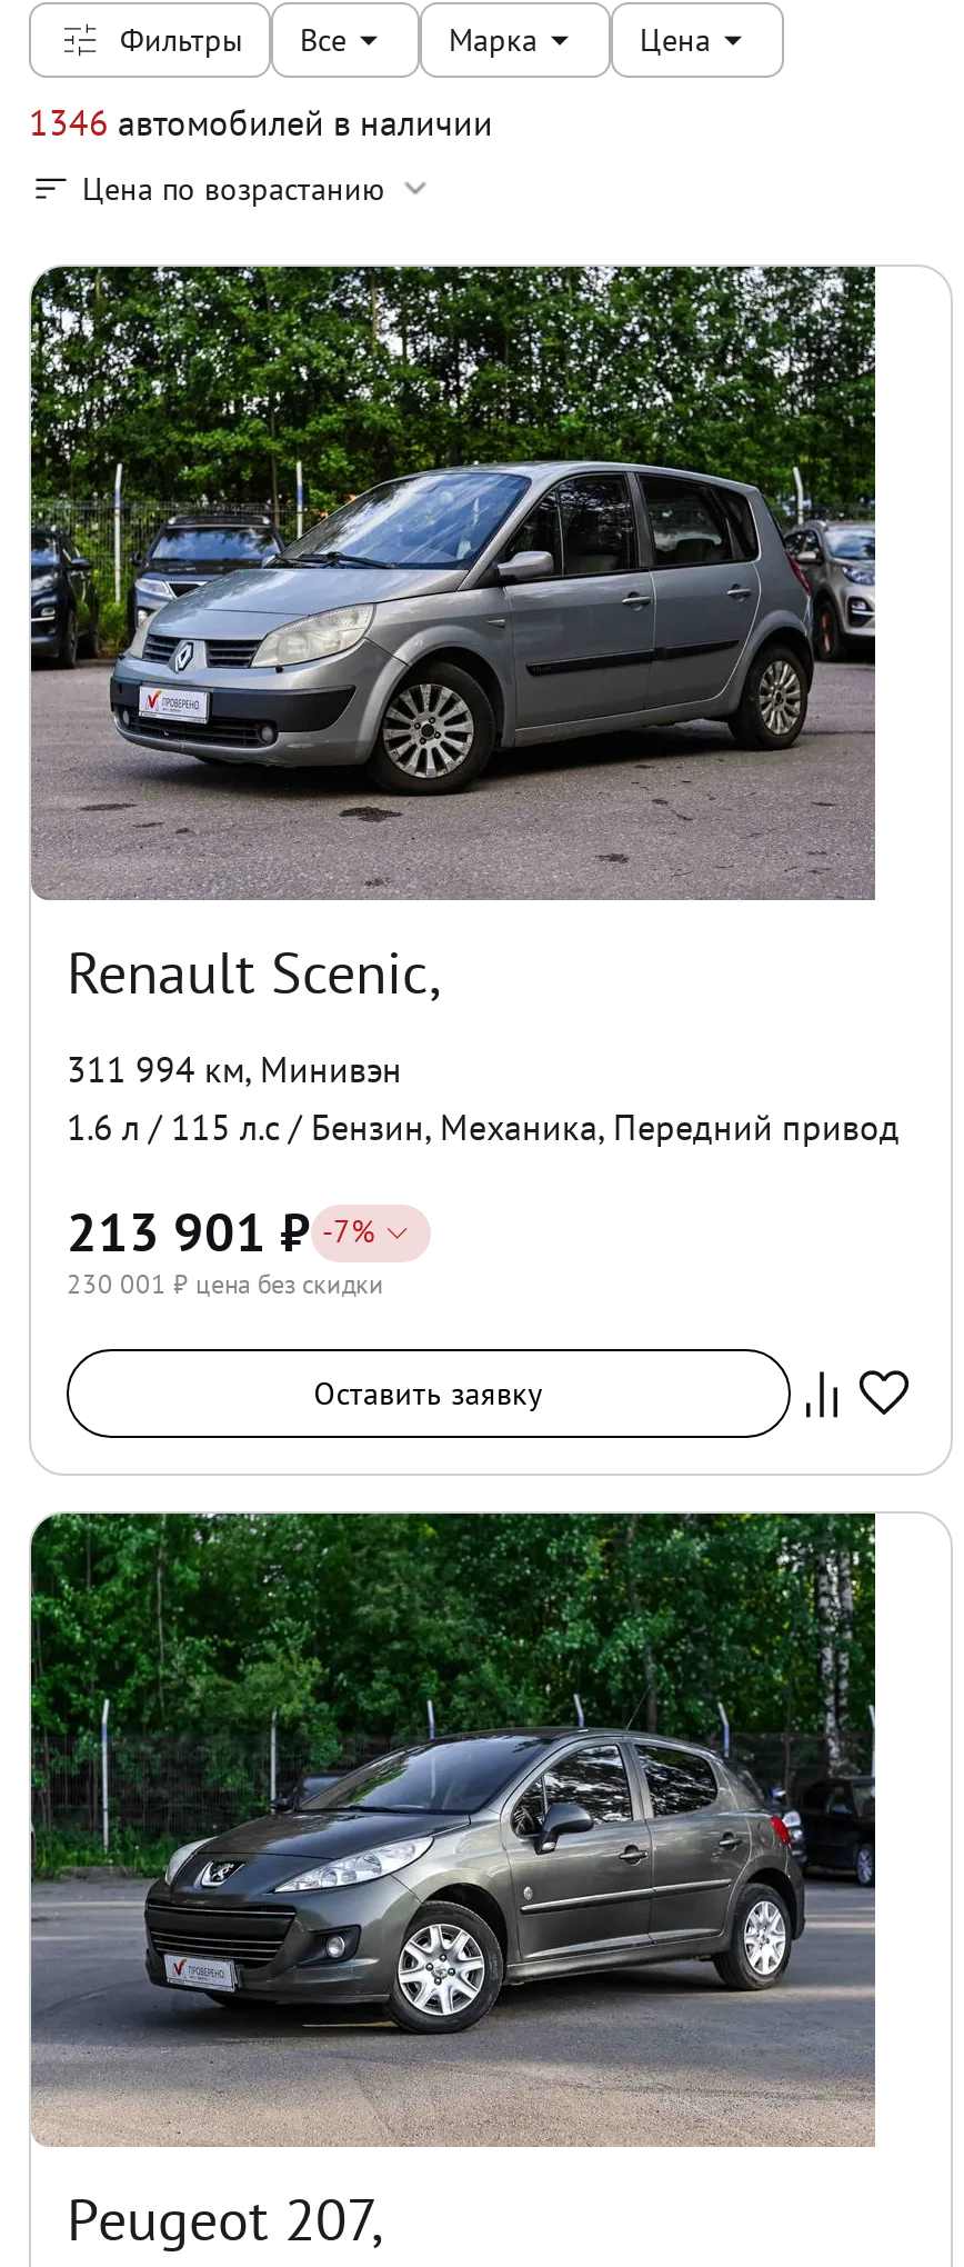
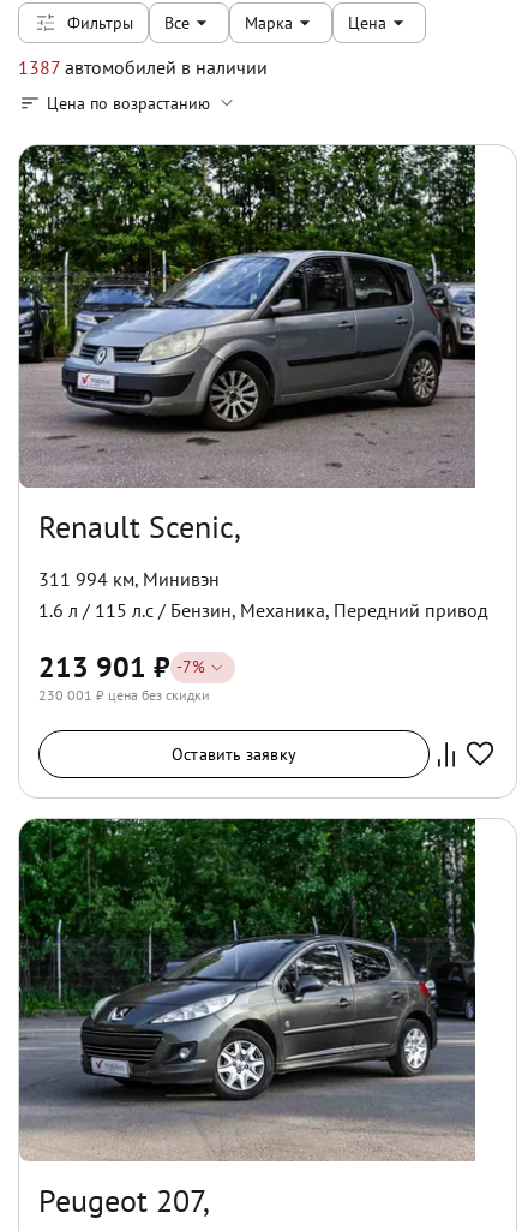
- 1346 автомобилей в наличии
+ 1387 автомобилей в наличии
